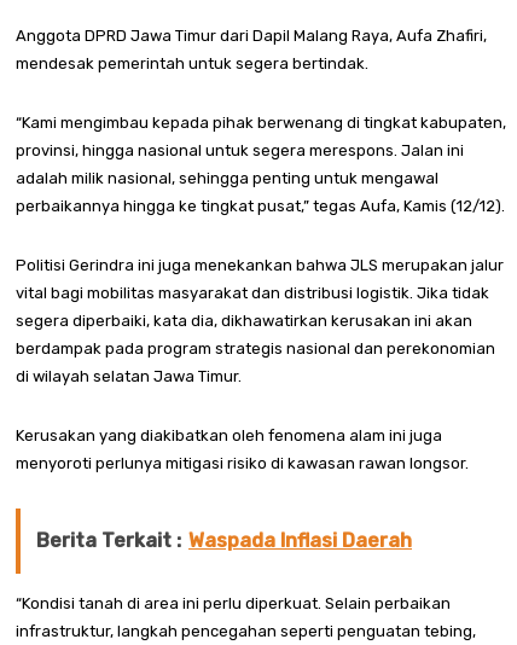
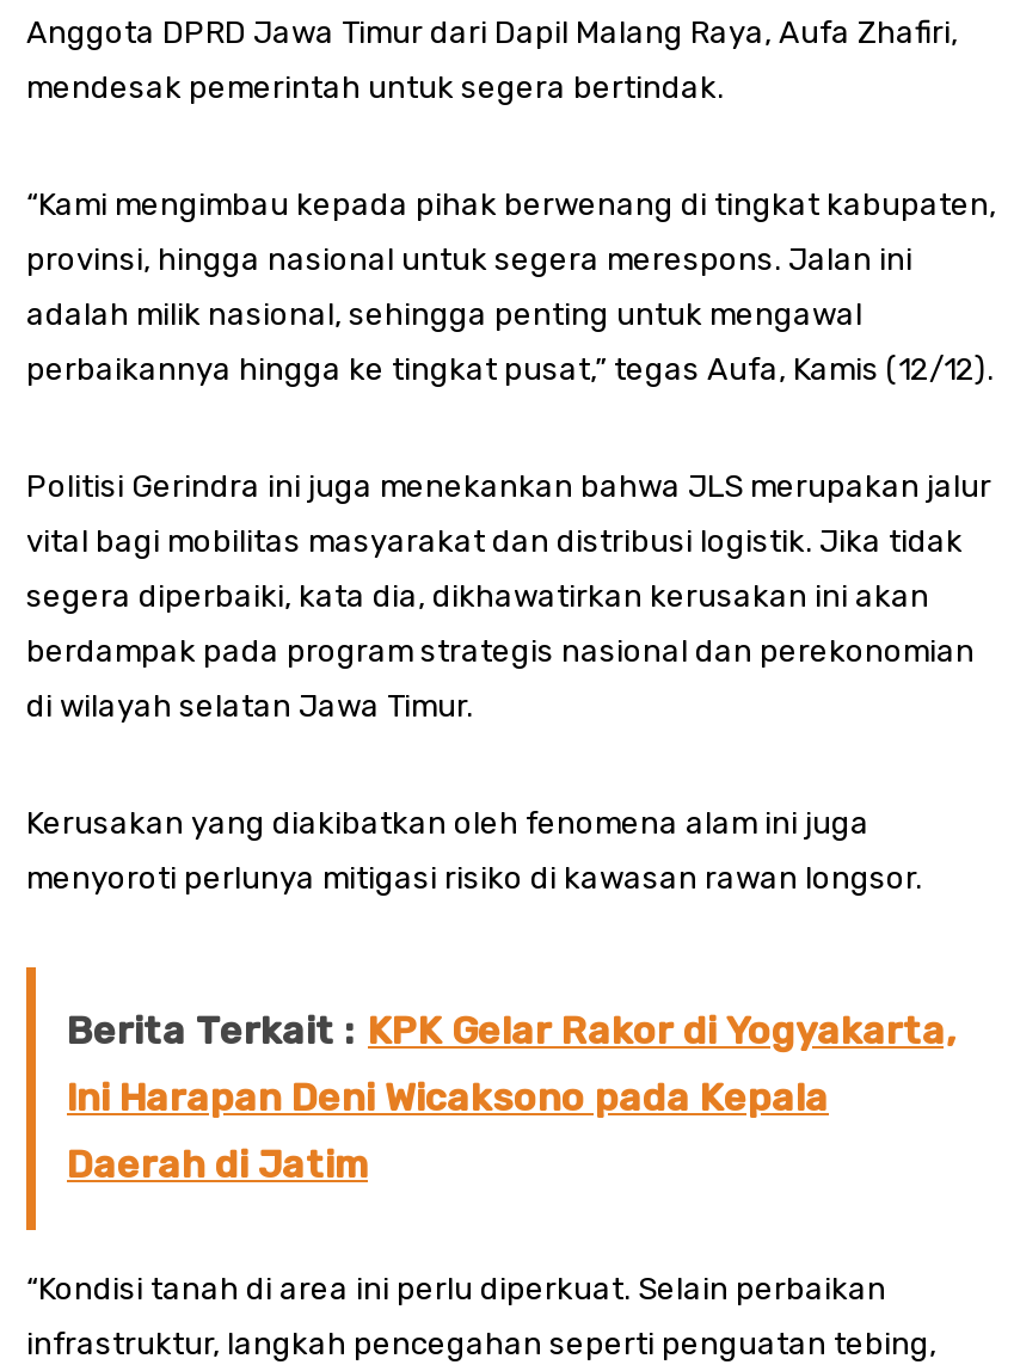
- Berita Terkait : Waspada Inflasi Daerah
+ Berita Terkait : KPK Gelar Rakor di Yogyakarta,
+ Ini Harapan Deni Wicaksono pada Kepala
+ Daerah di Jatim
